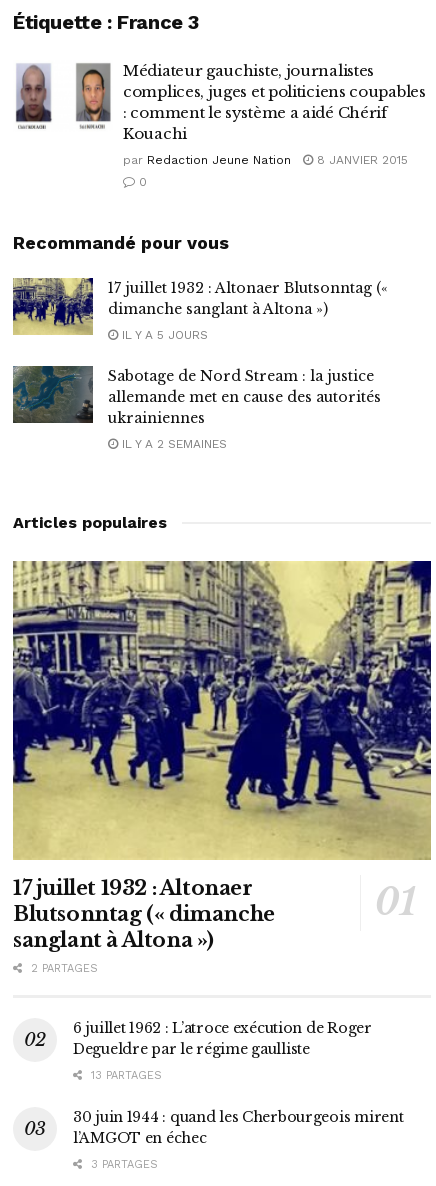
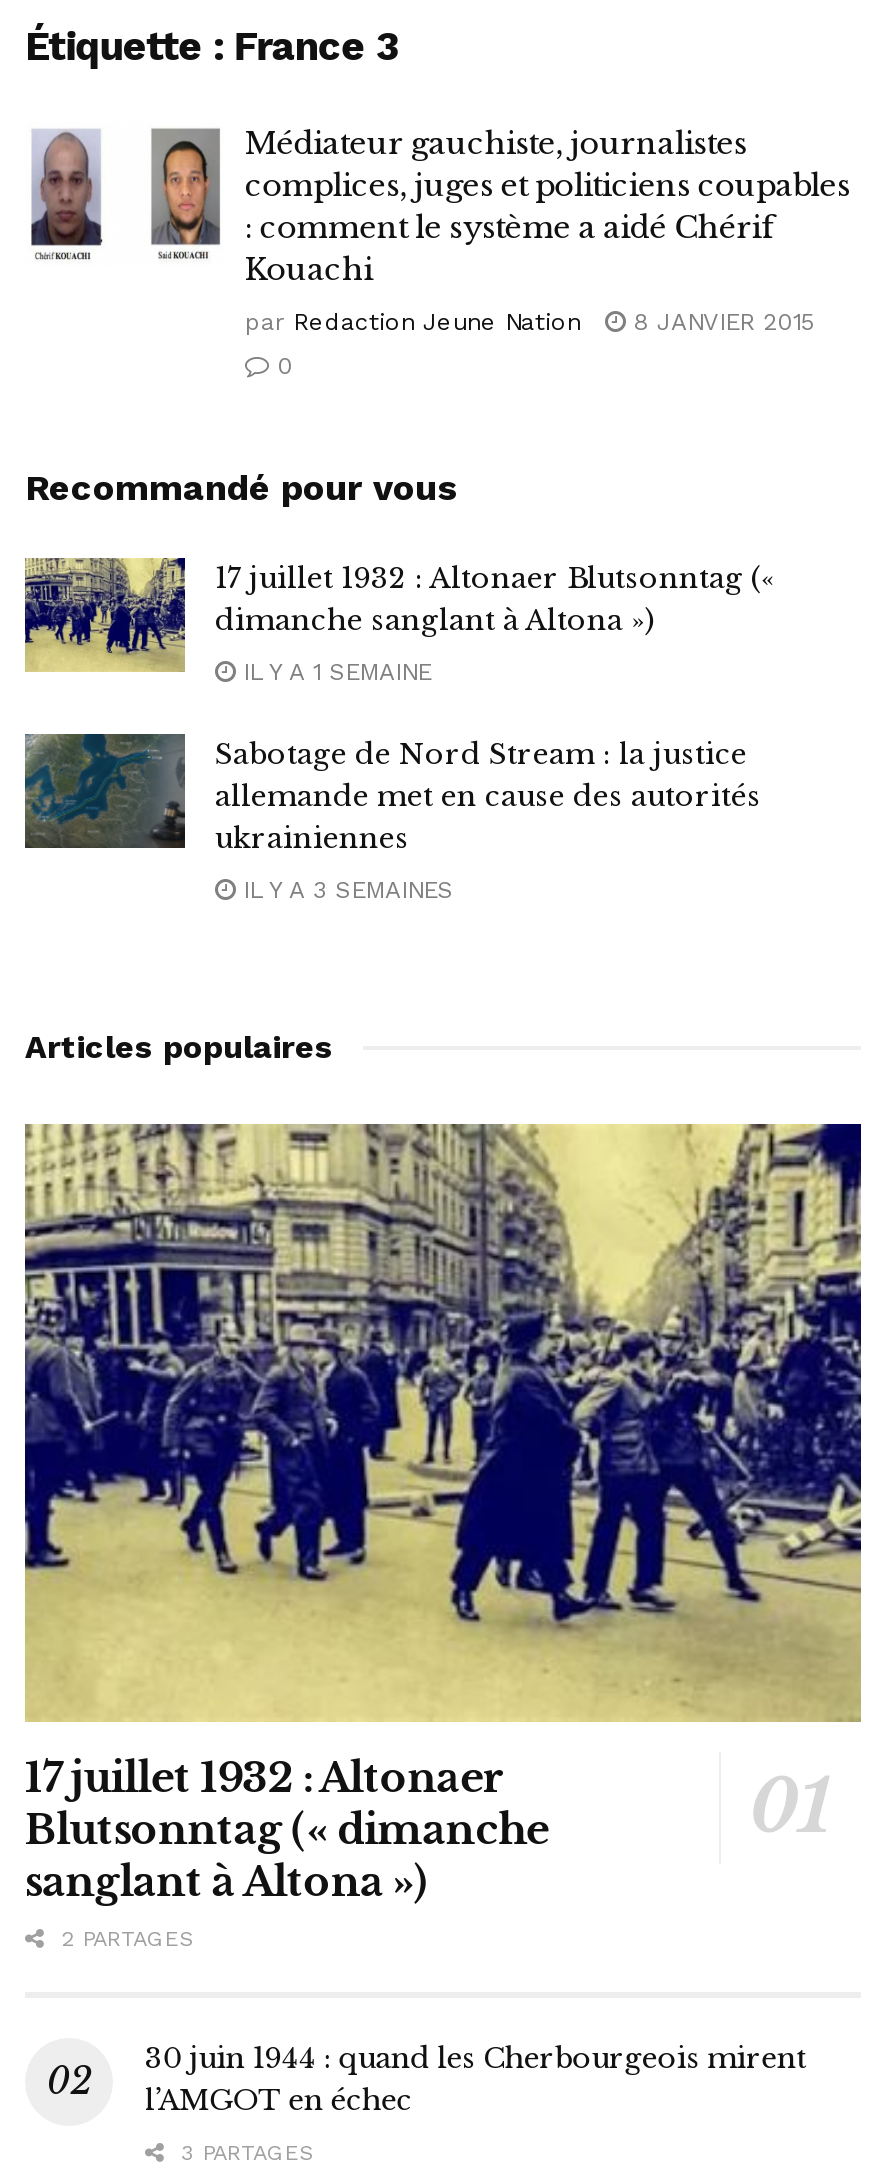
- IL Y A 5 JOURS
+ IL Y A 1 SEMAINE

- IL Y A 2 SEMAINES
+ IL Y A 3 SEMAINES

- 6 juillet 1962 : L’atroce exécution de Roger
- Degueldre par le régime gaulliste
- 13 PARTAGES
